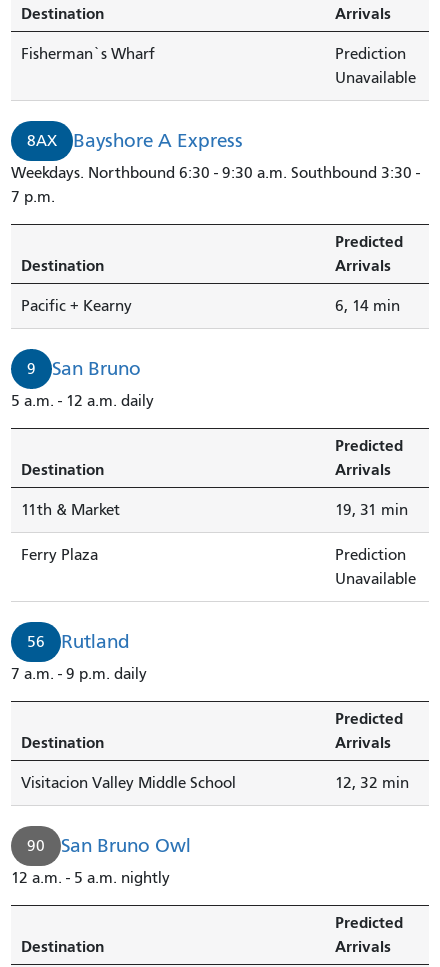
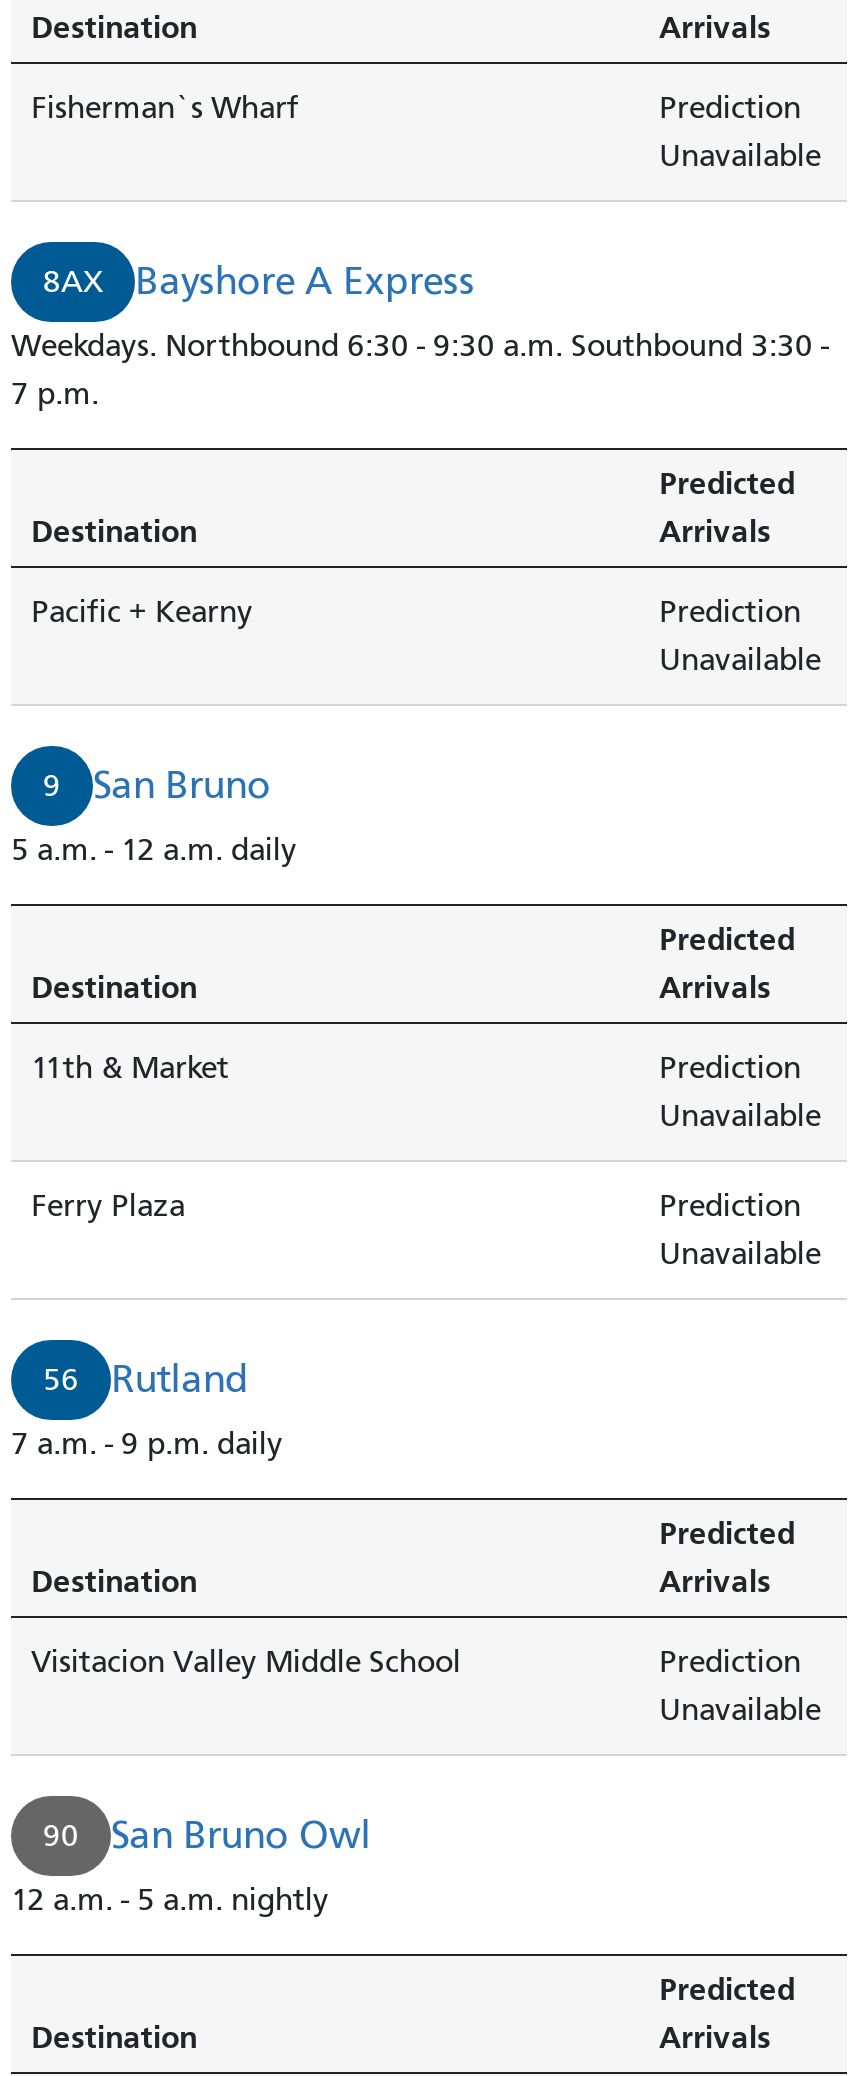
- 6, 14 min
+ Prediction
+ Unavailable

- 19, 31 min
+ Prediction
+ Unavailable

- 12, 32 min
+ Prediction
+ Unavailable
